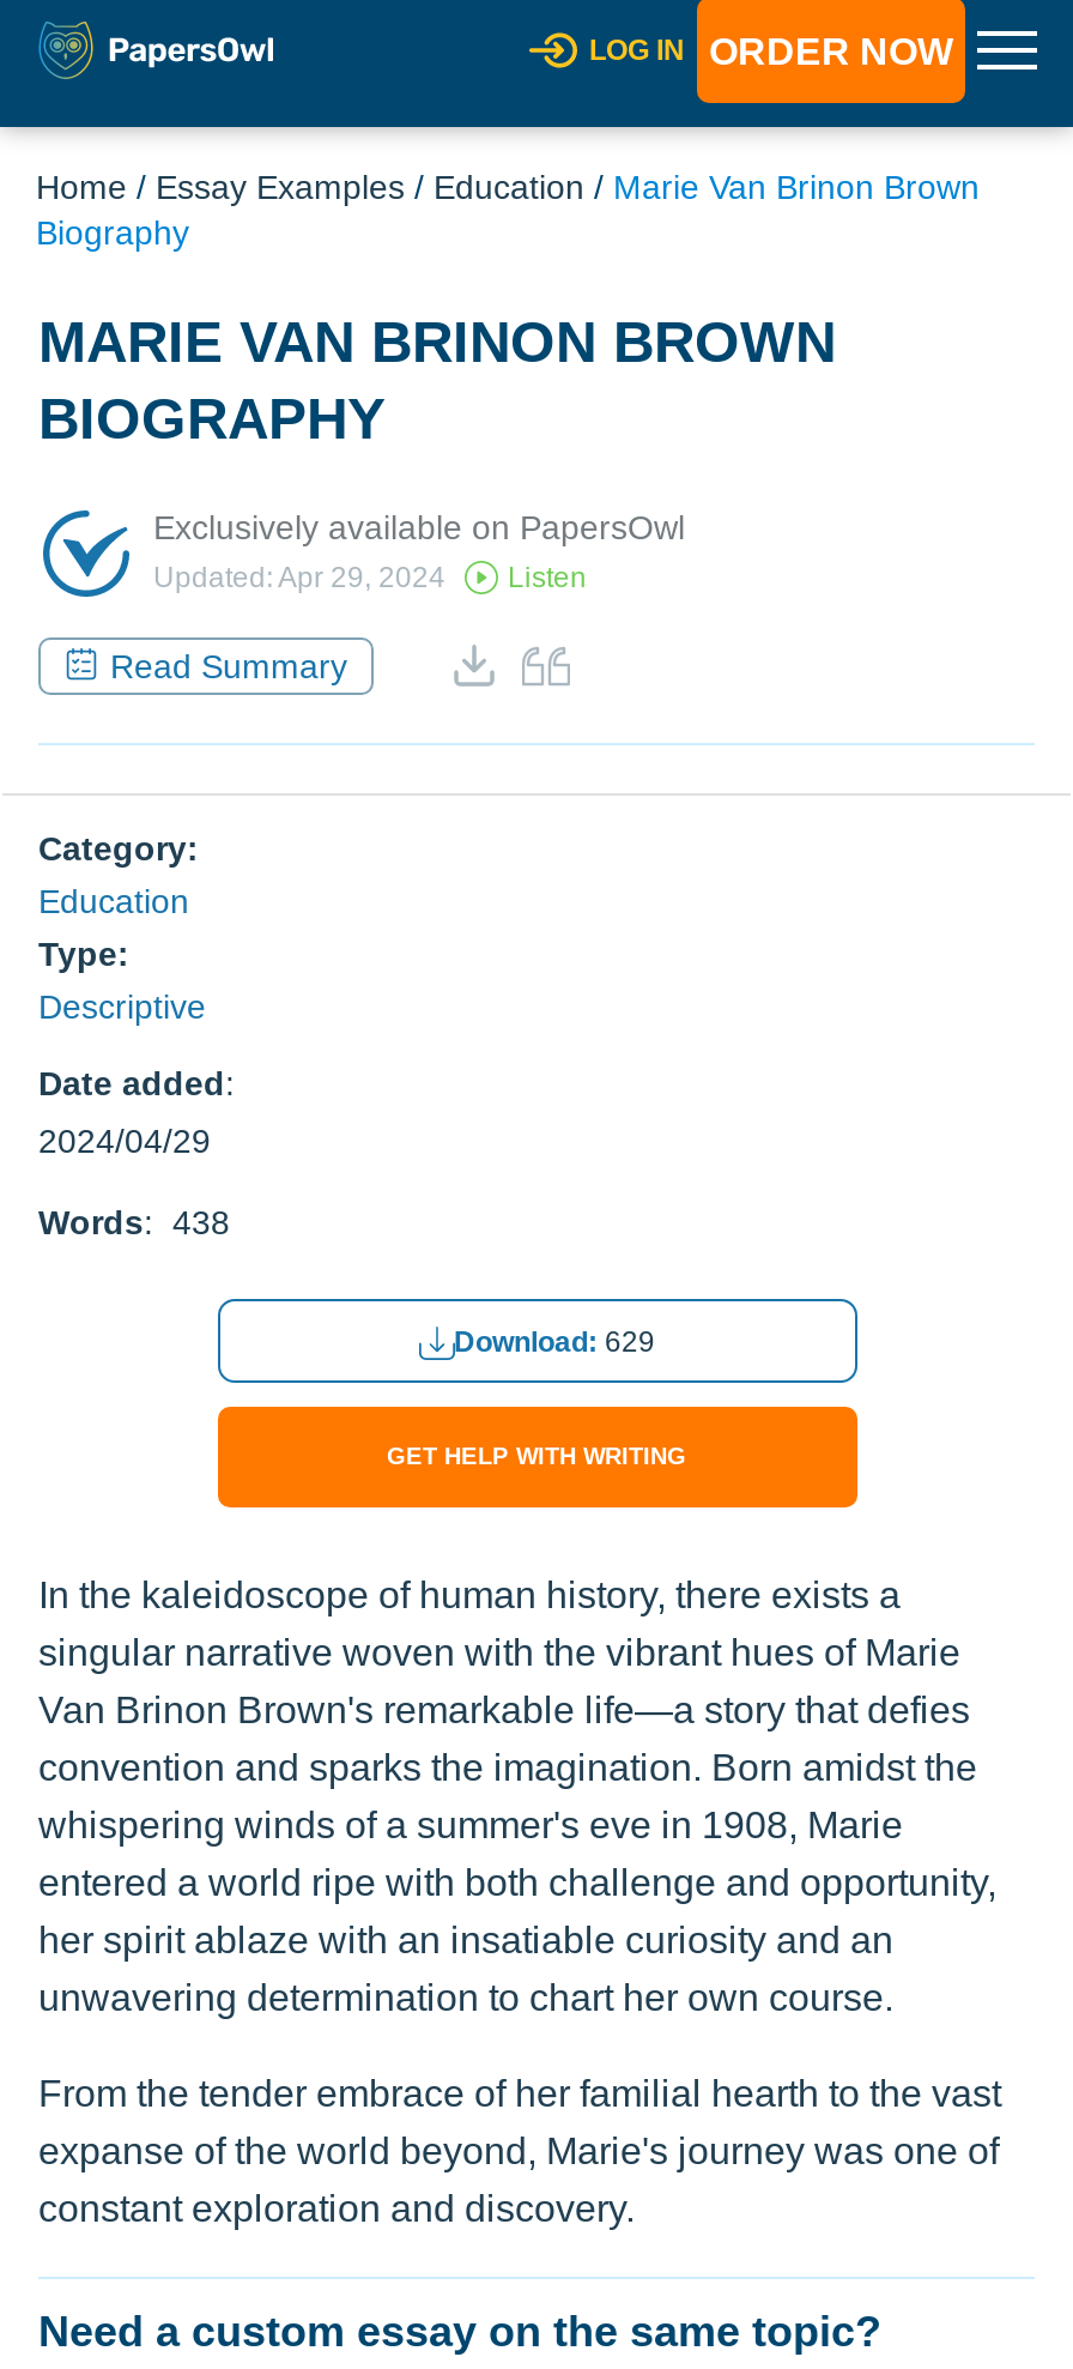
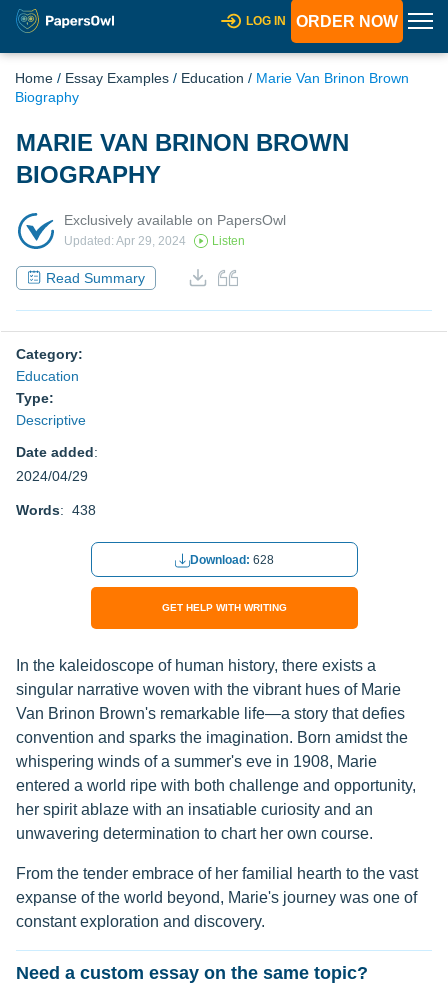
- Download: 629
+ Download: 628
